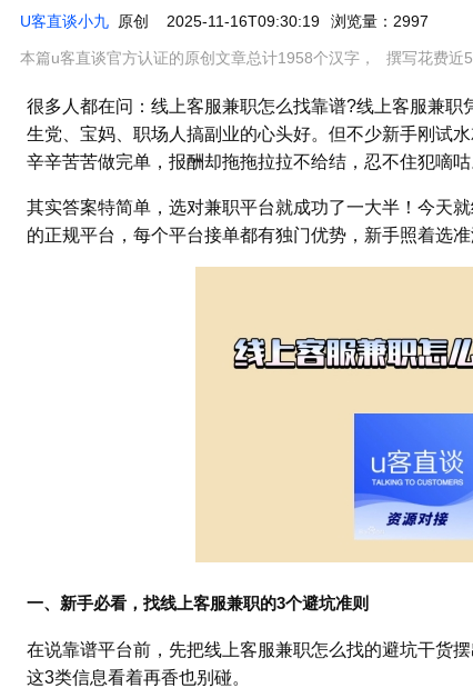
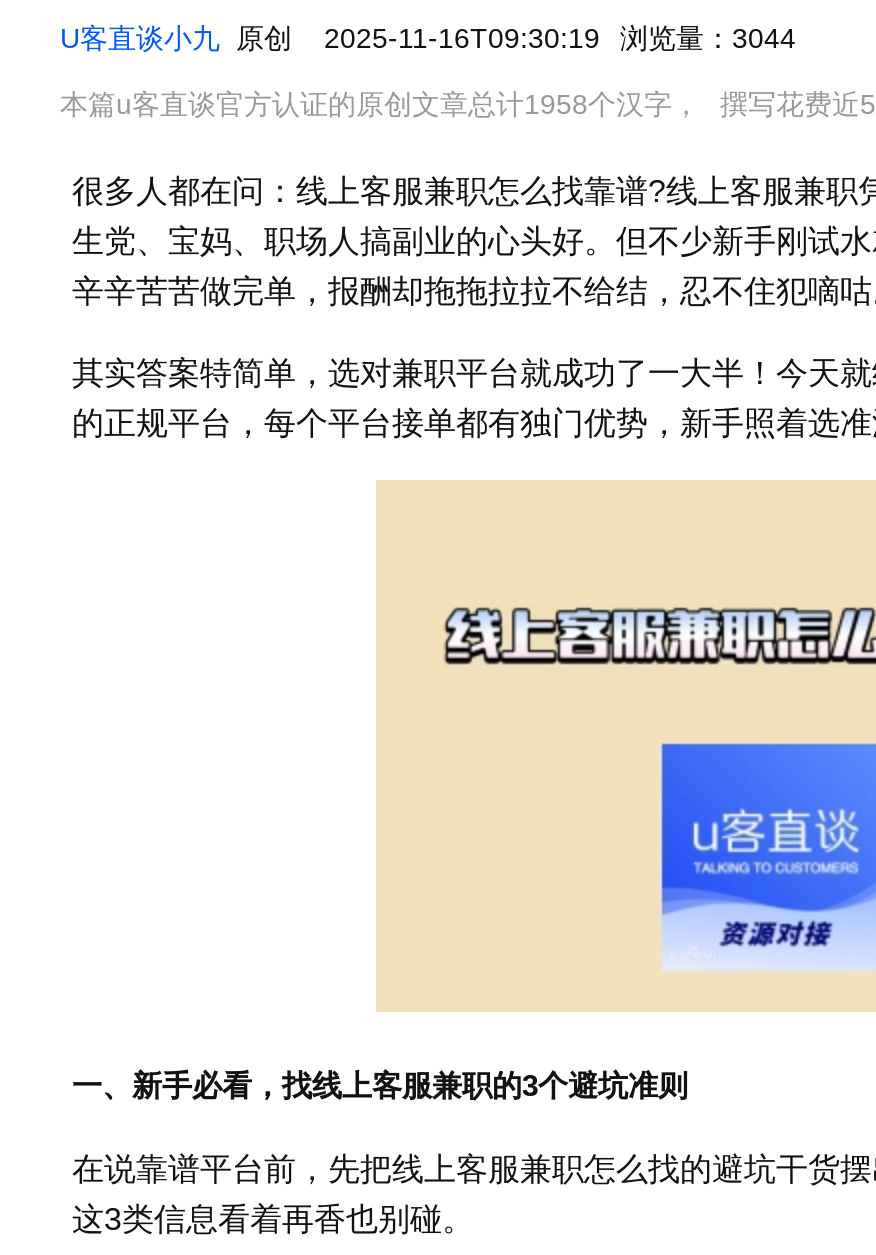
- U客直谈小九 原创 2025-11-16T09:30:19 浏览量：2997
+ U客直谈小九 原创 2025-11-16T09:30:19 浏览量：3044
